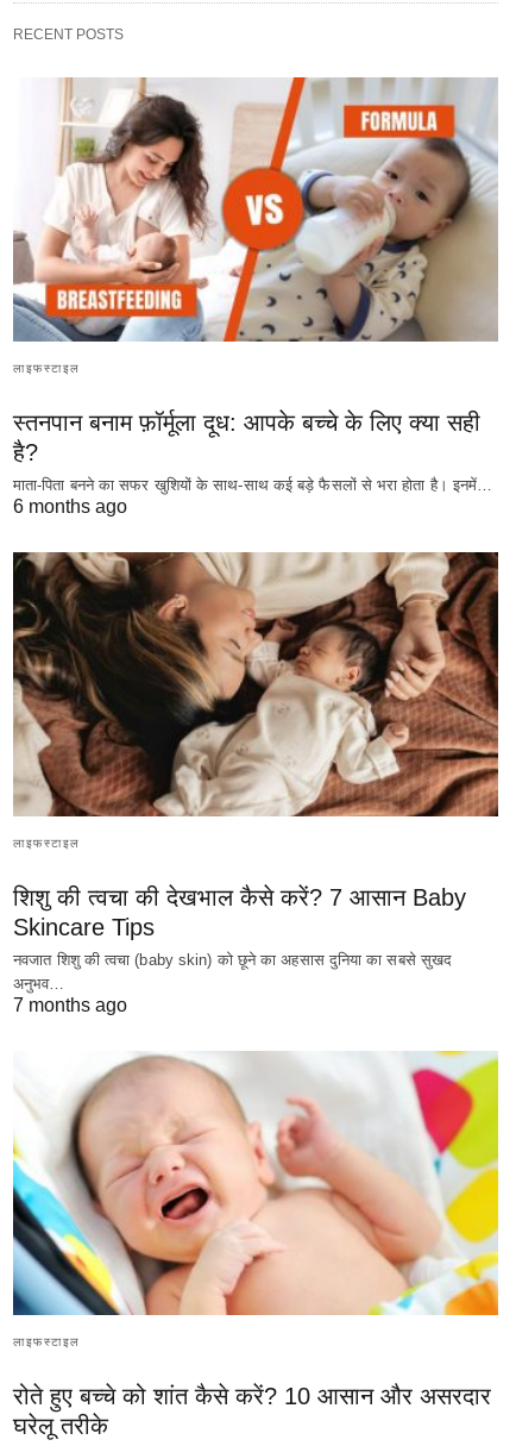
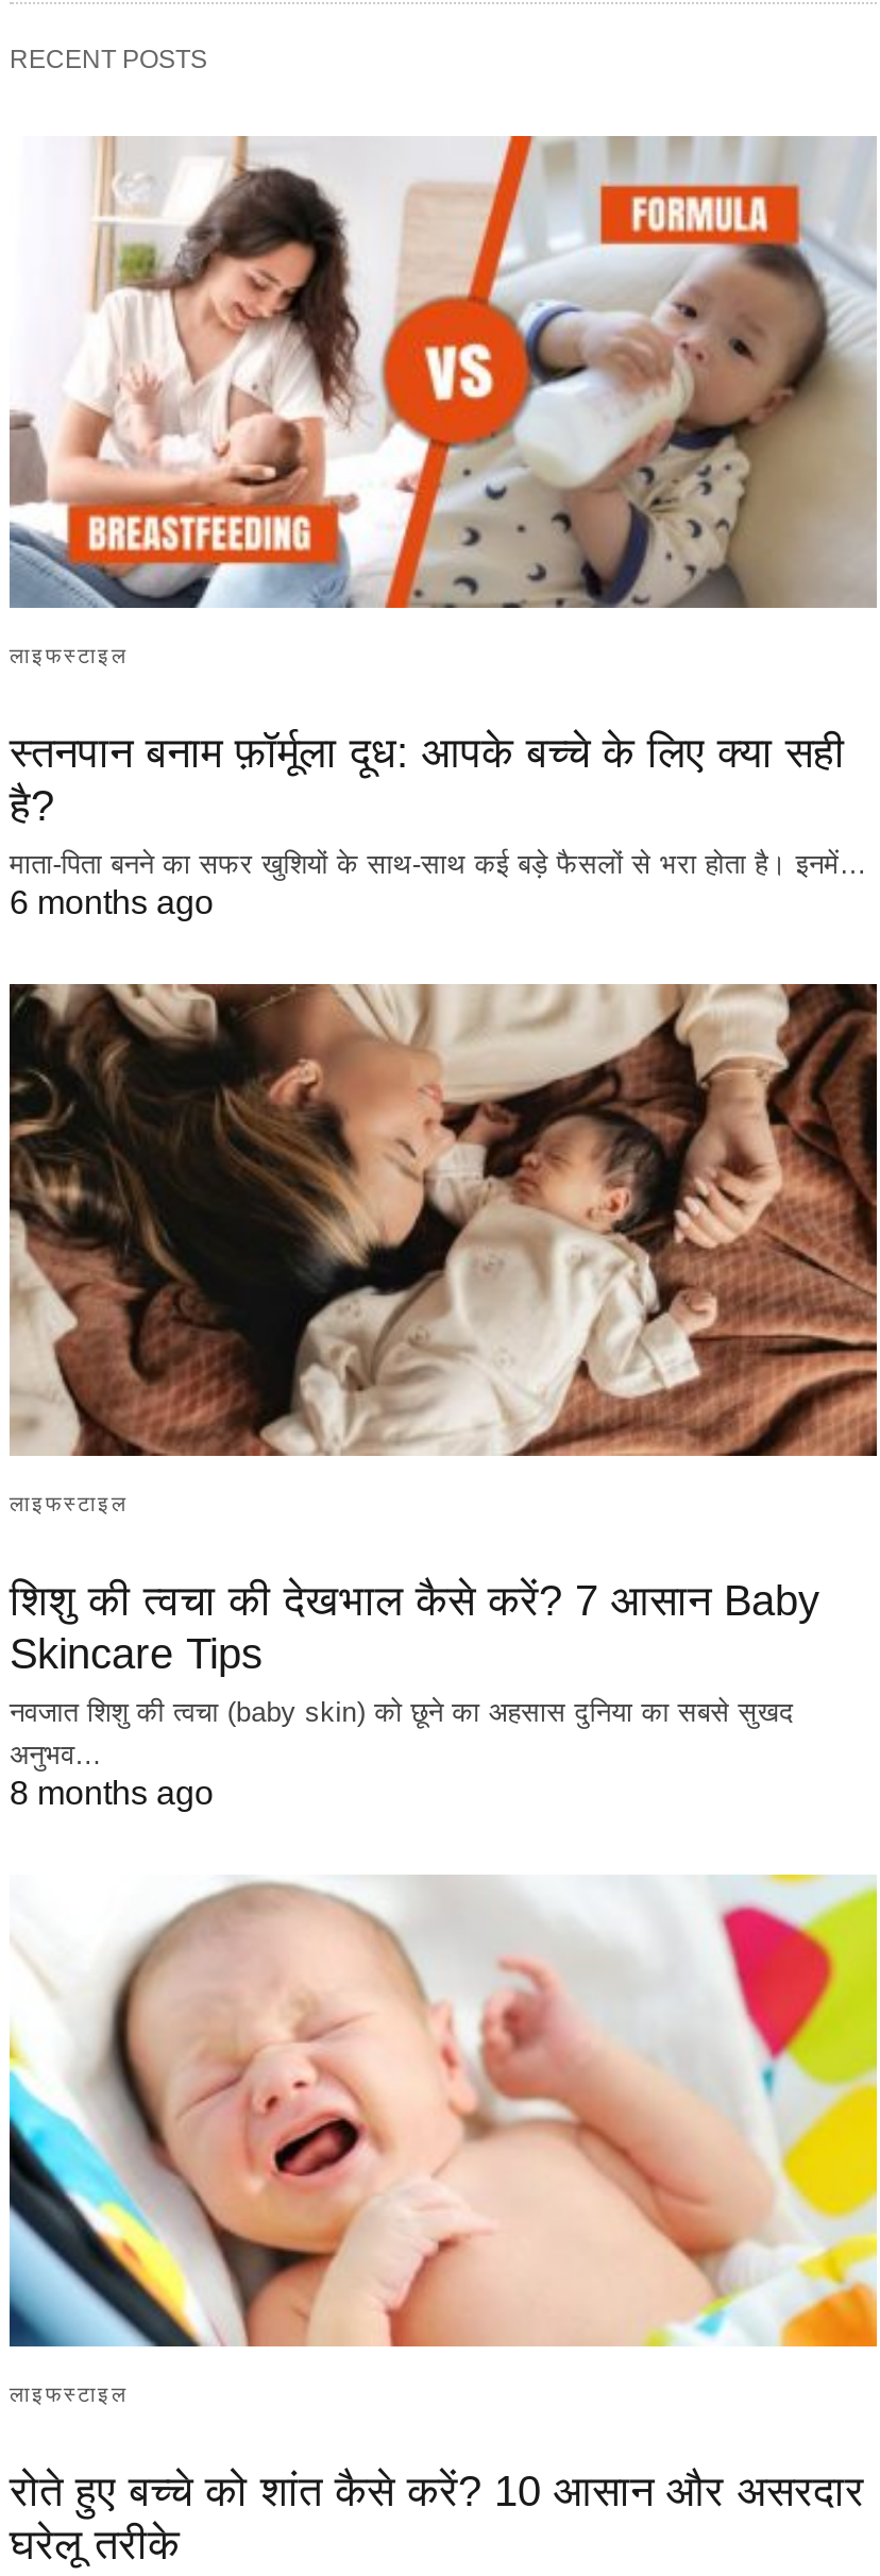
- 7 months ago
+ 8 months ago
